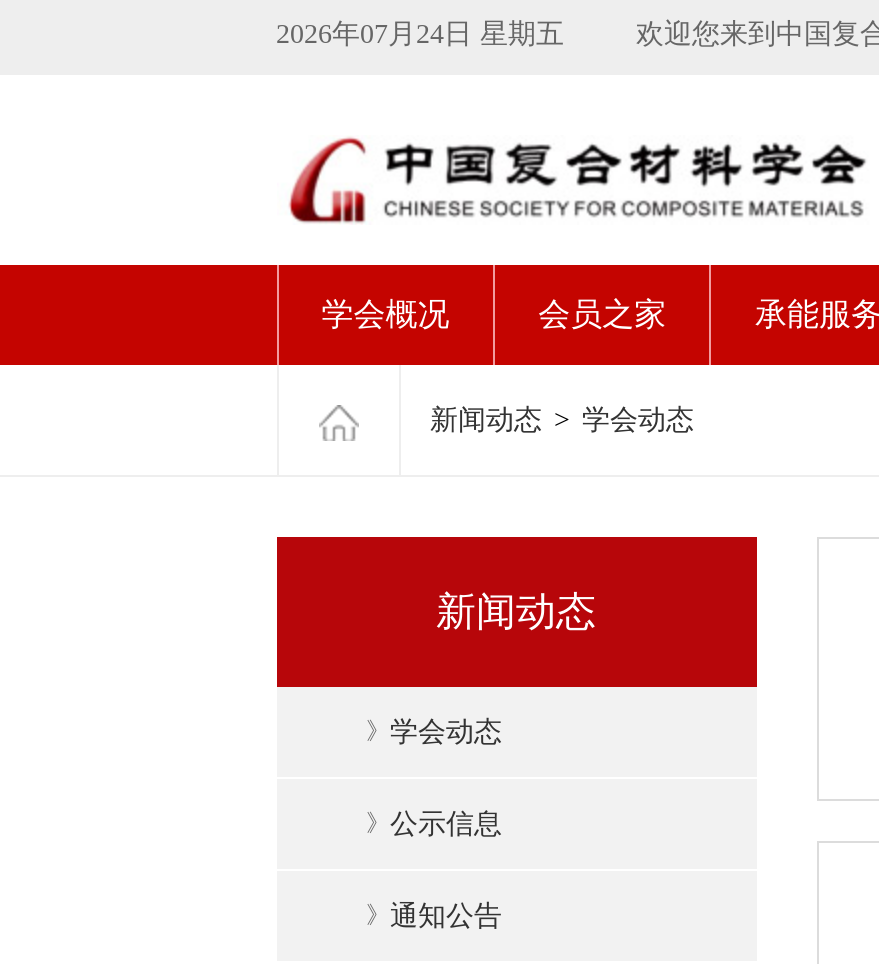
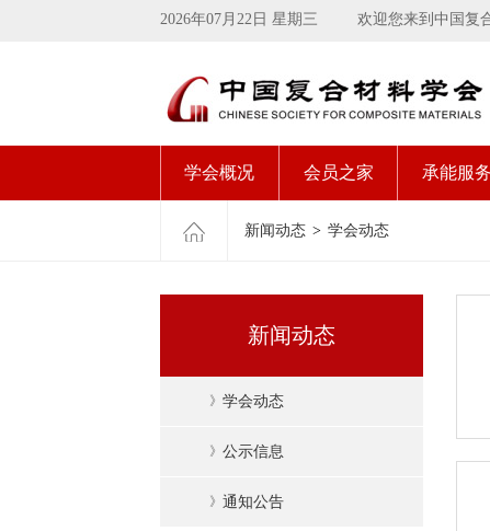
- 2026年07月24日 星期五
+ 2026年07月22日 星期三
